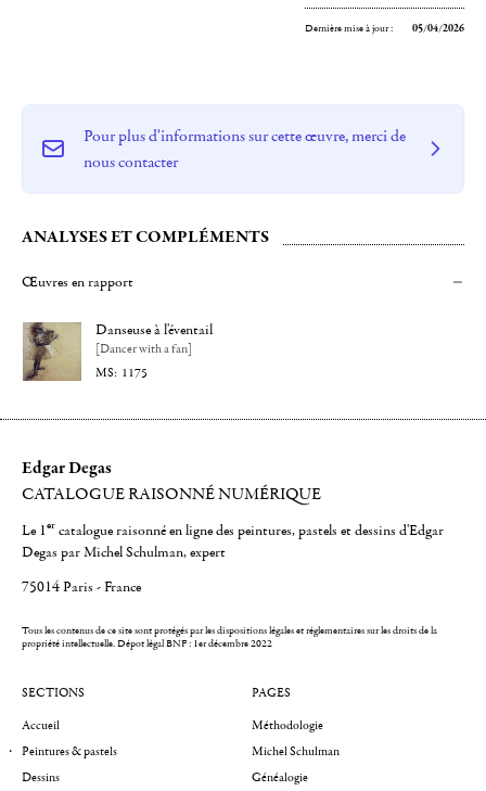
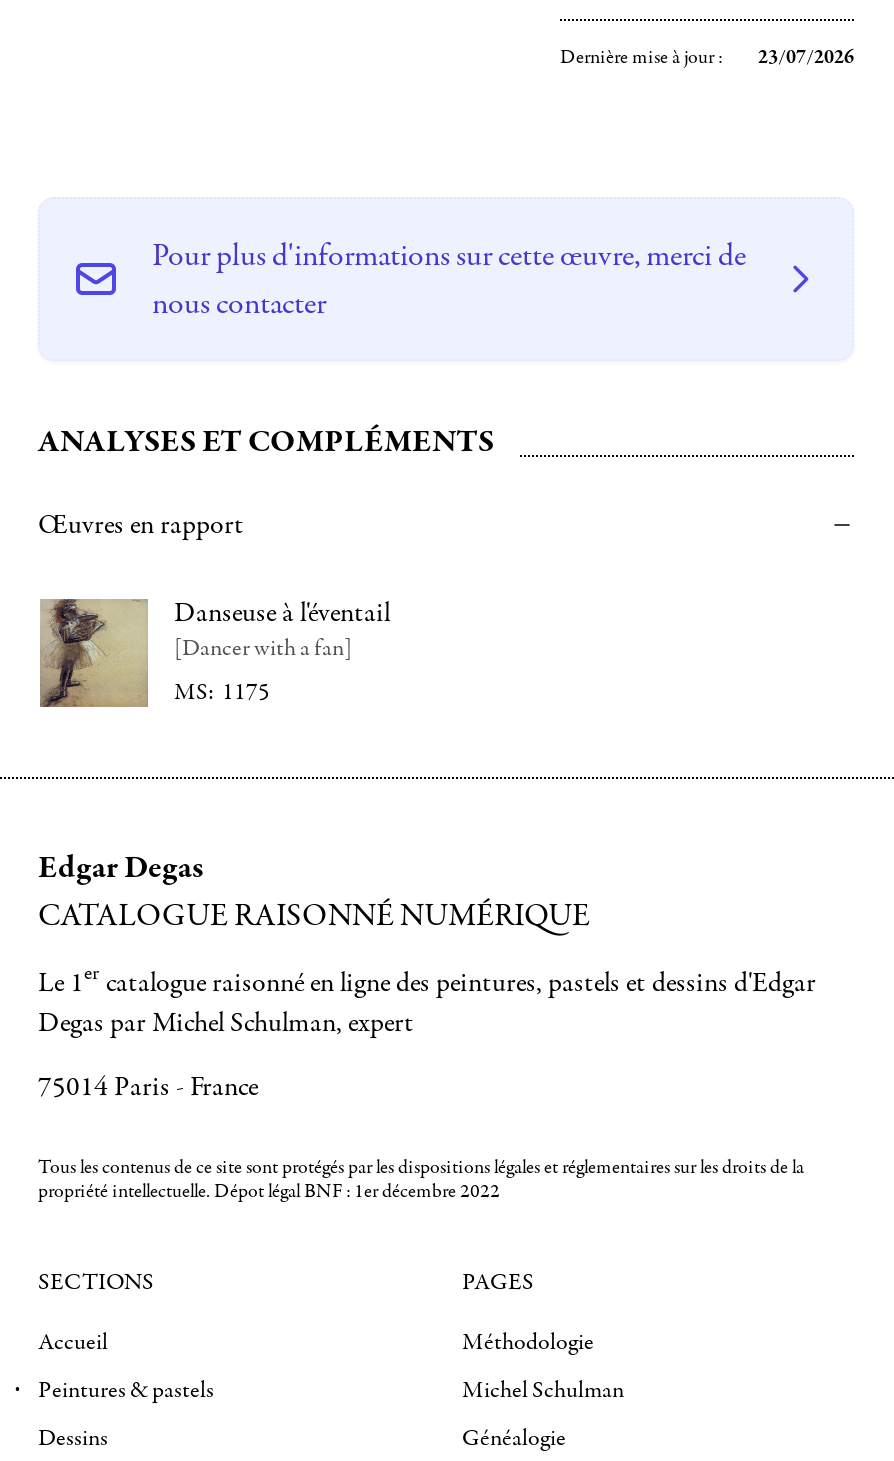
- Dernière mise à jour : 05/04/2026
+ Dernière mise à jour : 23/07/2026
